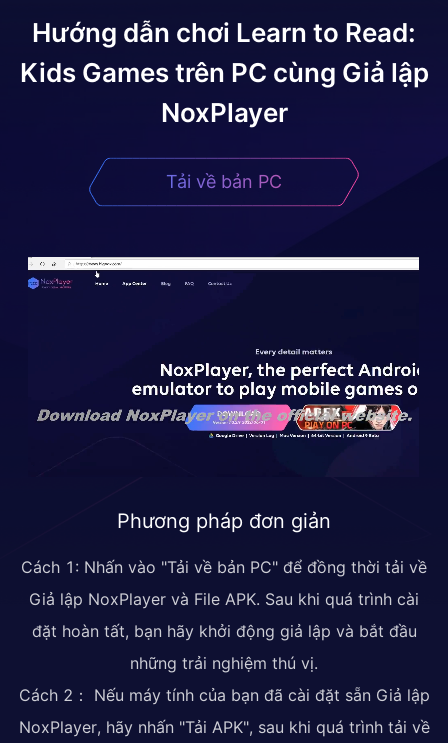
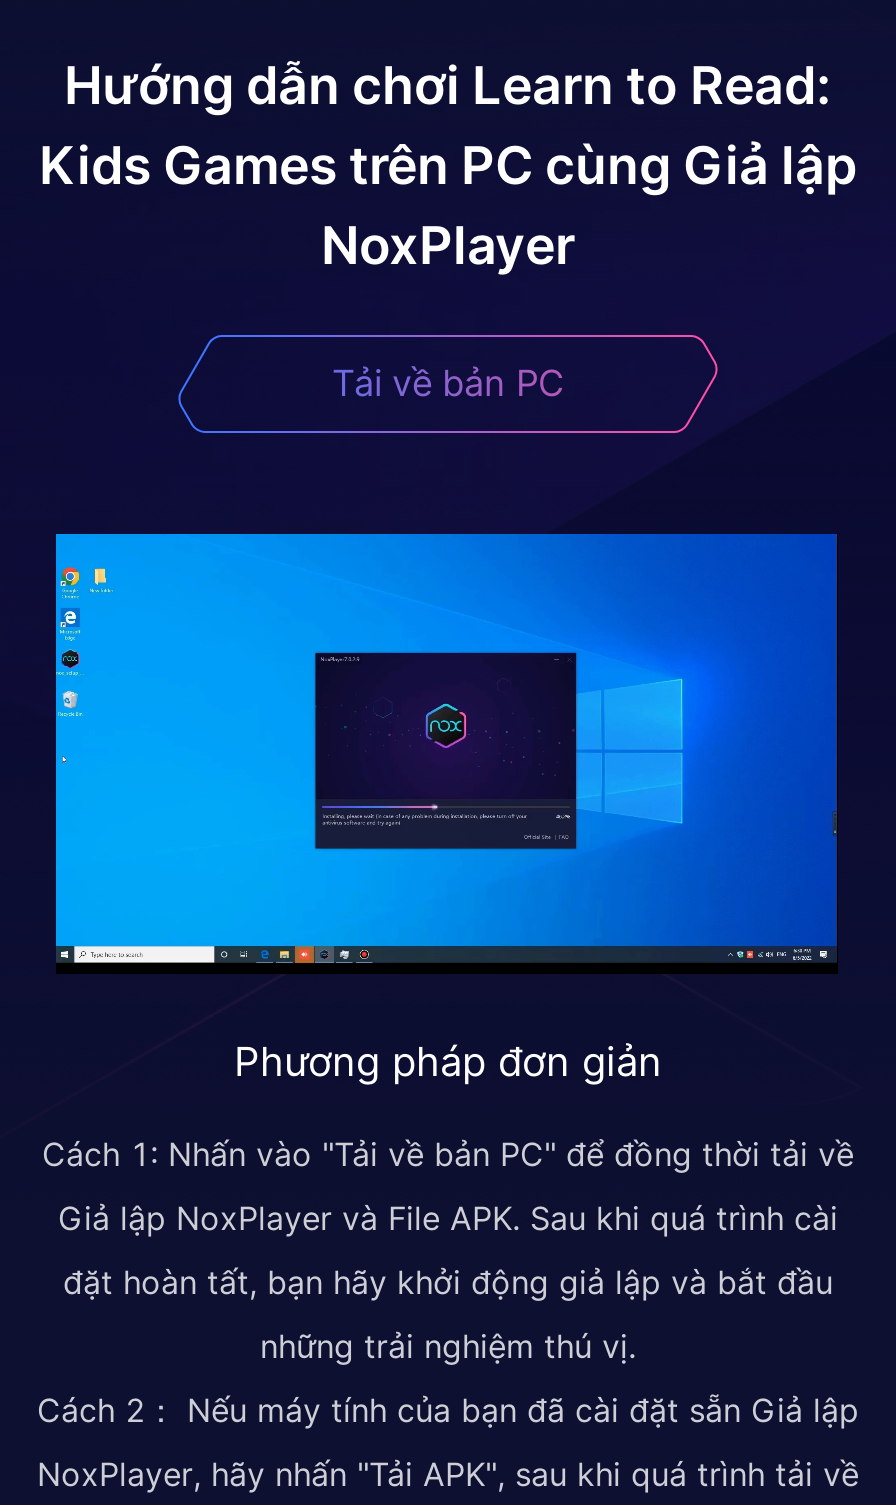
- [image]
+ [image]
